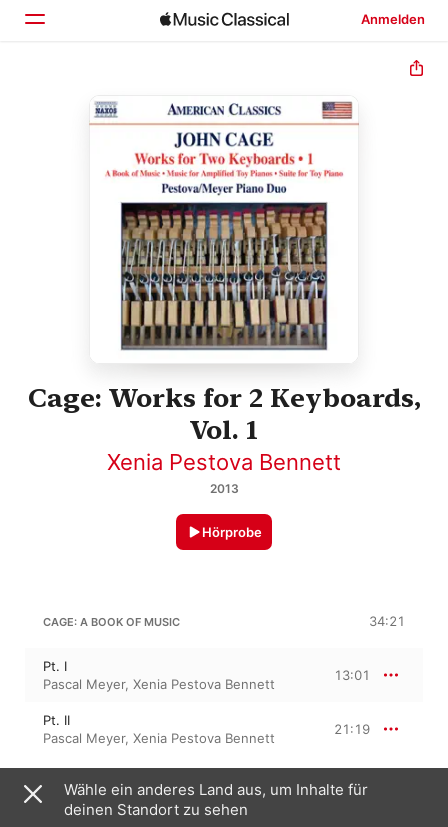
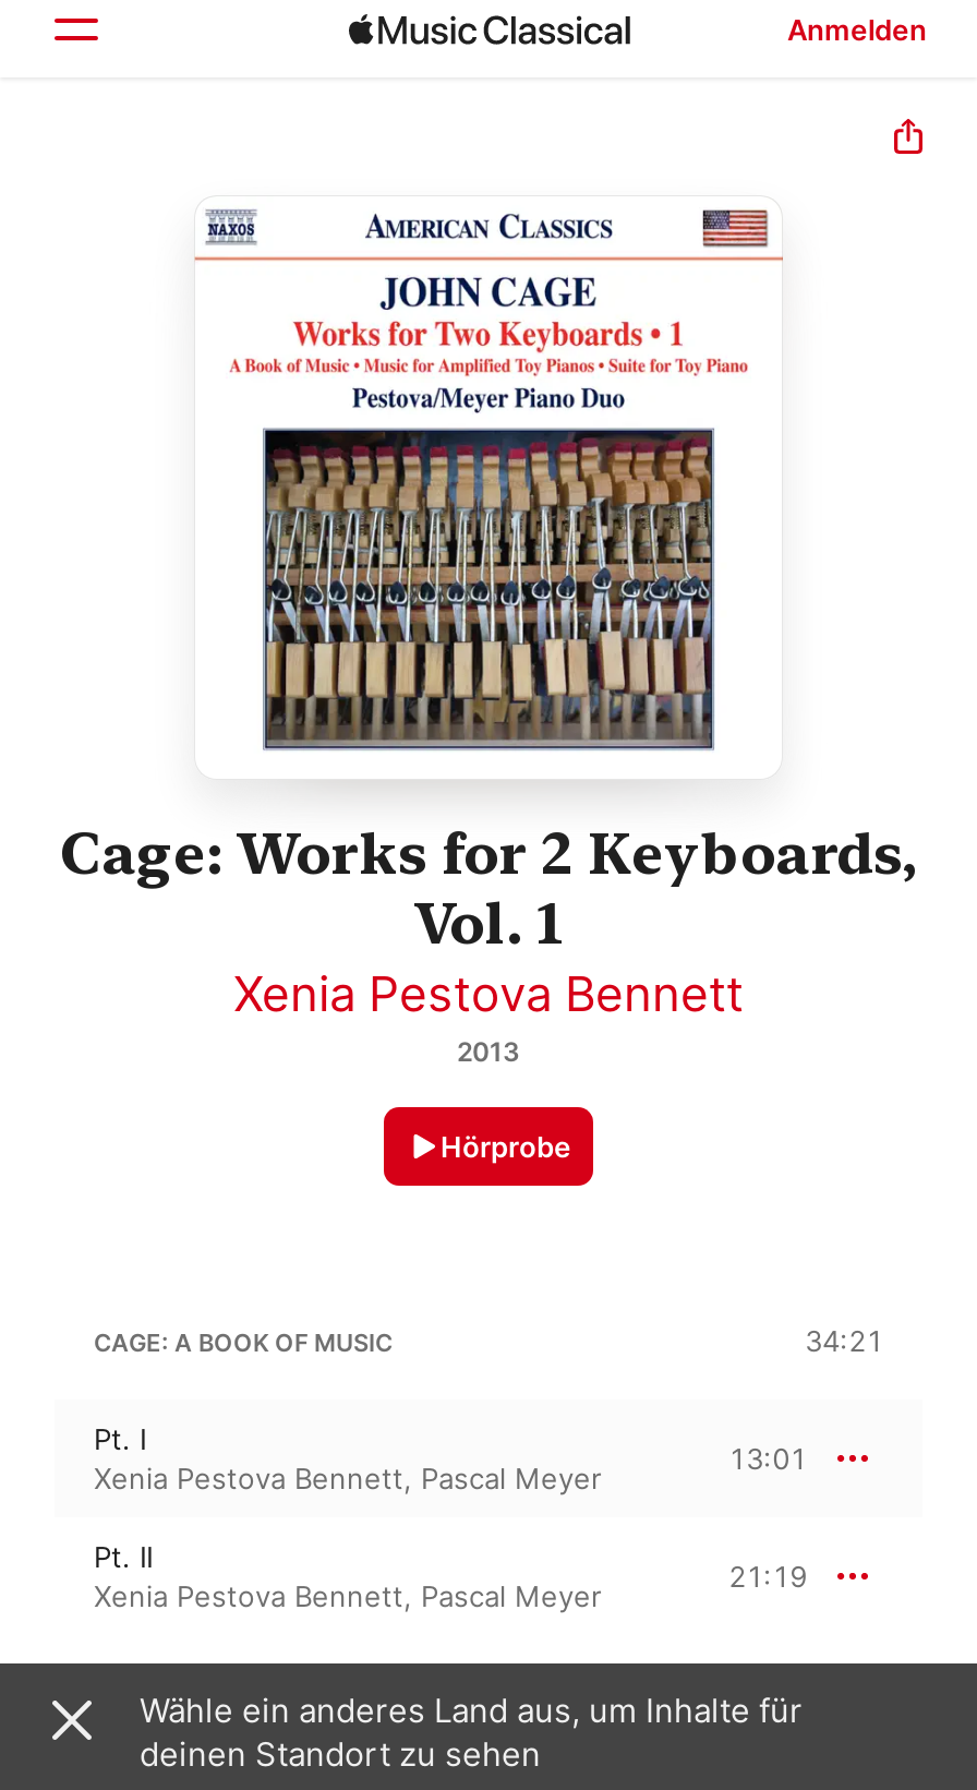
- Pascal Meyer, Xenia Pestova Bennett
+ Xenia Pestova Bennett, Pascal Meyer

- Pascal Meyer, Xenia Pestova Bennett
+ Xenia Pestova Bennett, Pascal Meyer
